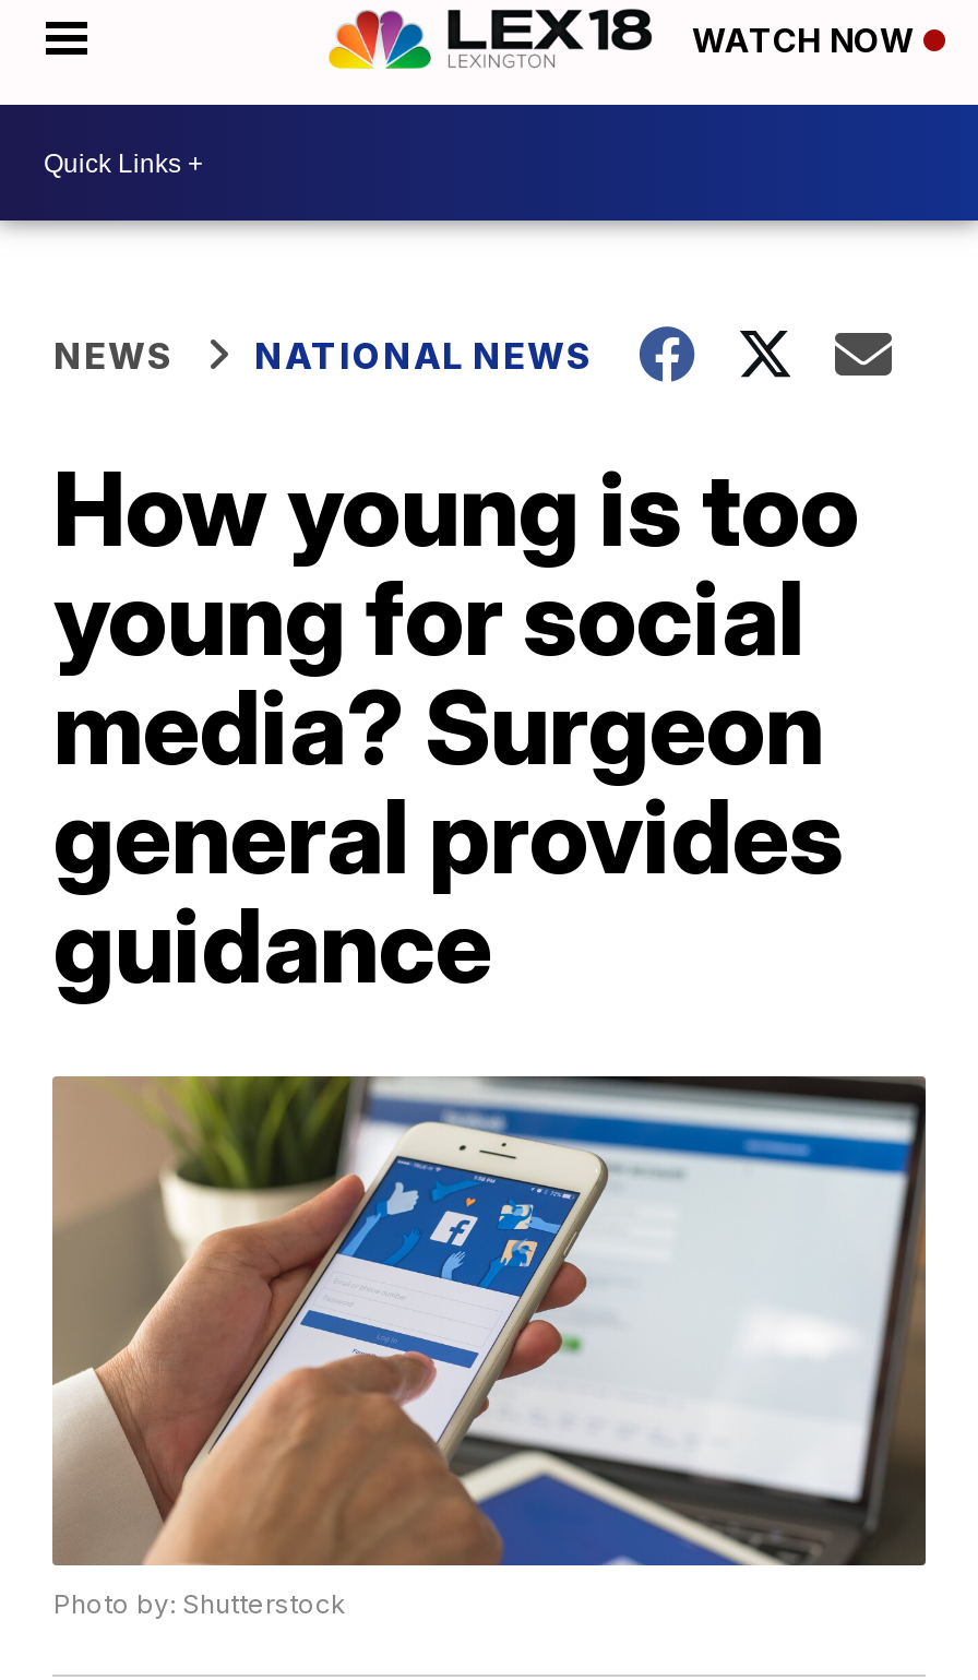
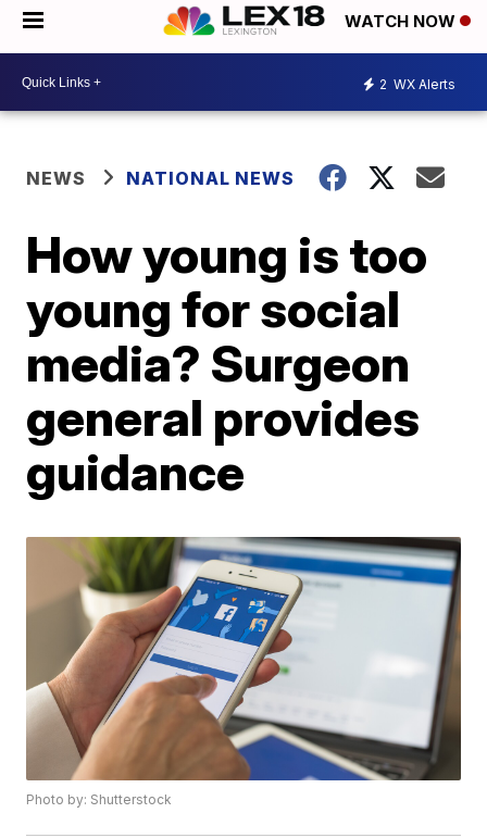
+ 2 WX Alerts
